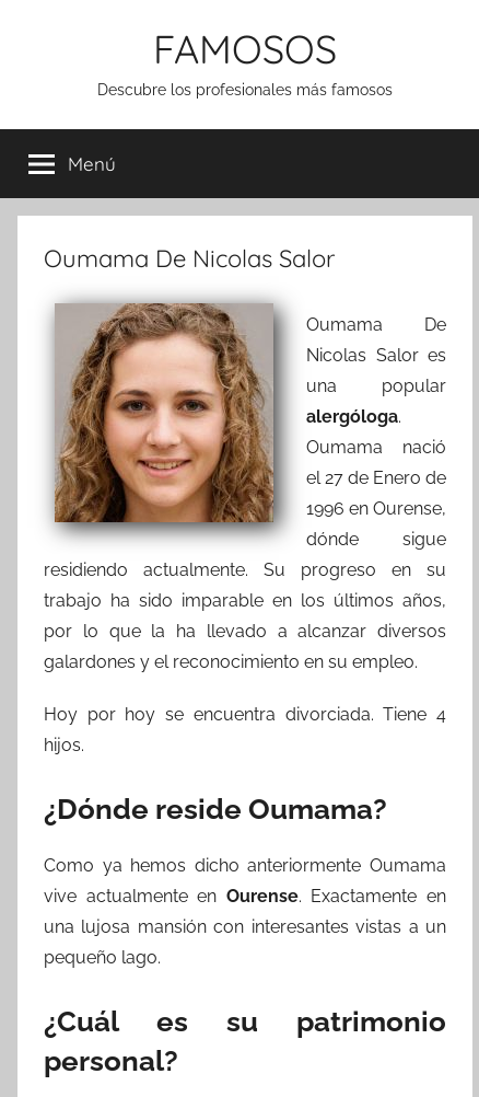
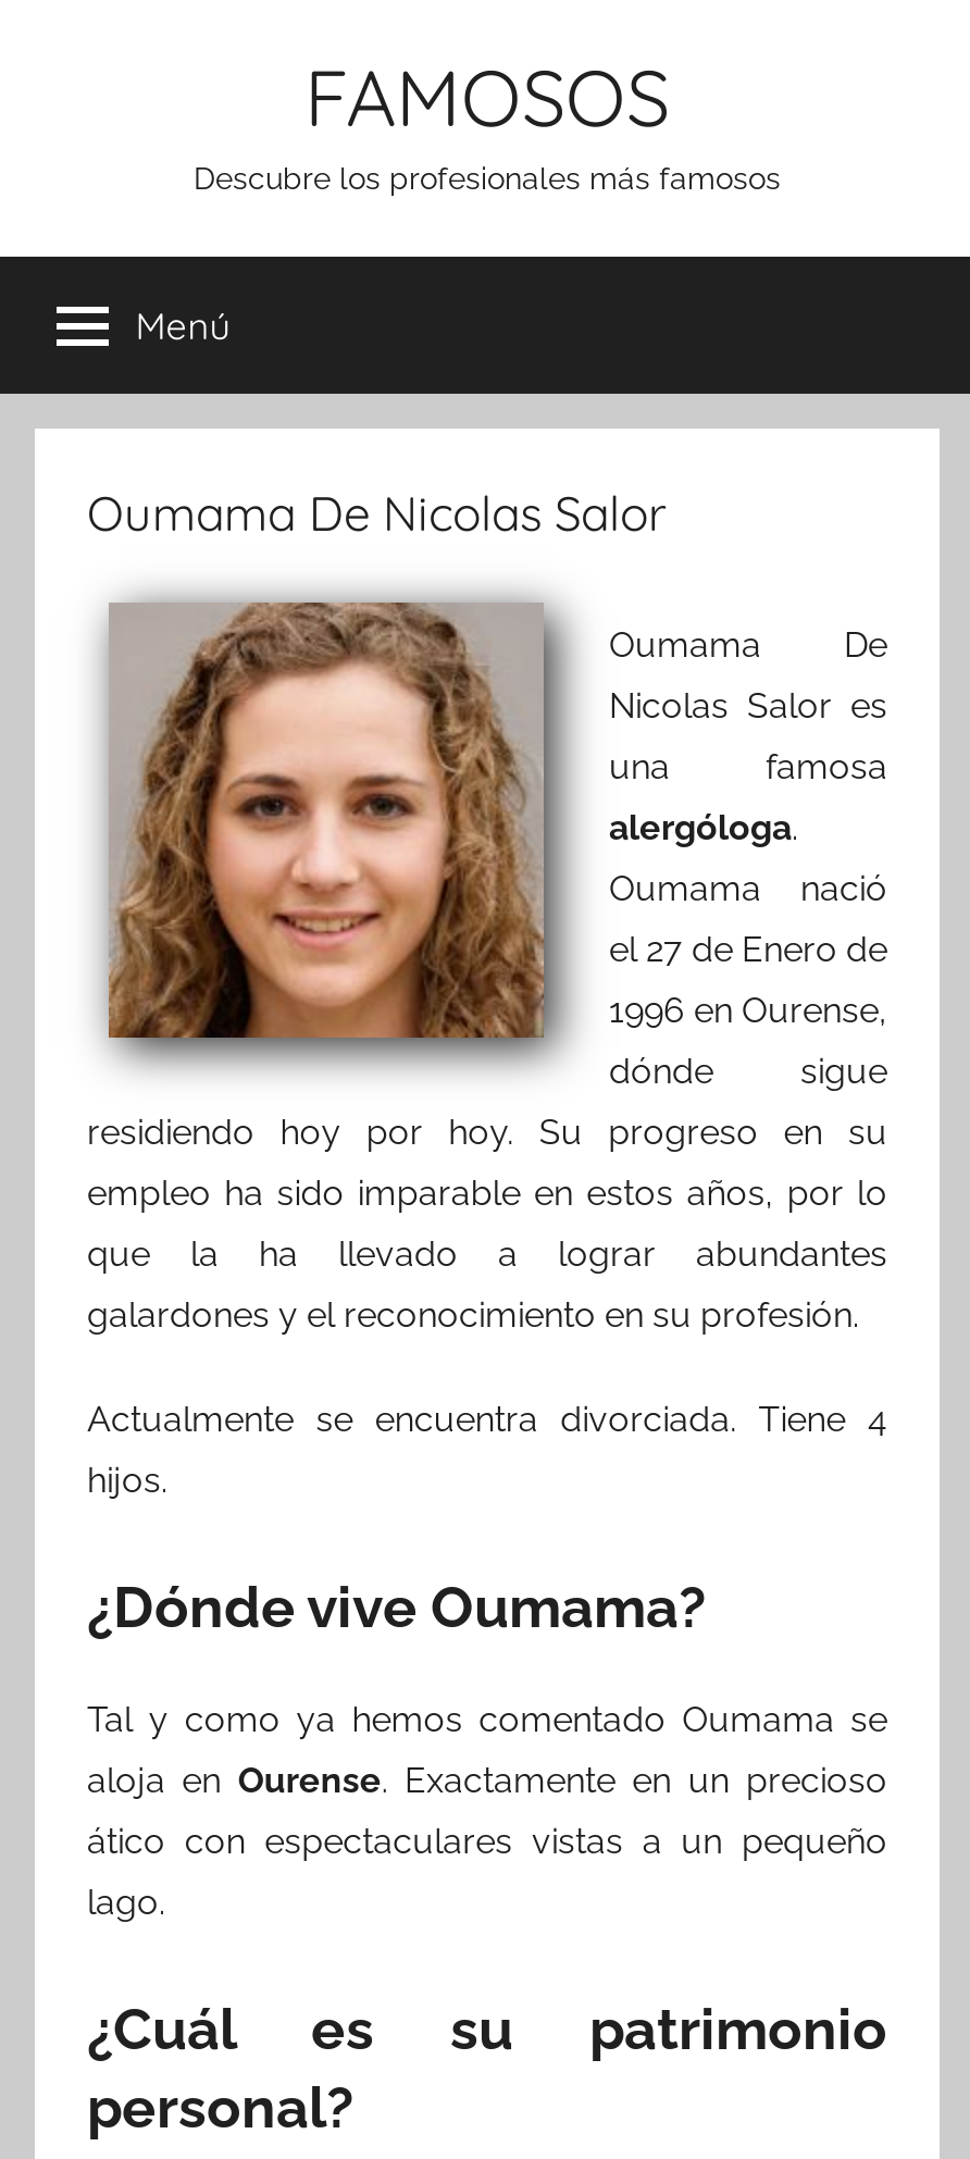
- una popular
+ una famosa

- residiendo actualmente. Su progreso en su
+ residiendo hoy por hoy. Su progreso en su

- trabajo ha sido imparable en los últimos años,
+ empleo ha sido imparable en estos años, por lo

- por lo que la ha llevado a alcanzar diversos
+ que la ha llevado a lograr abundantes

- galardones y el reconocimiento en su empleo.
+ galardones y el reconocimiento en su profesión.

- Hoy por hoy se encuentra divorciada. Tiene 4
+ Actualmente se encuentra divorciada. Tiene 4

- ¿Dónde reside Oumama?
+ ¿Dónde vive Oumama?

- Como ya hemos dicho anteriormente Oumama
+ Tal y como ya hemos comentado Oumama se

- vive actualmente en Ourense. Exactamente en
+ aloja en Ourense. Exactamente en un precioso

- una lujosa mansión con interesantes vistas a un
+ ático con espectaculares vistas a un pequeño

- pequeño lago.
+ lago.
